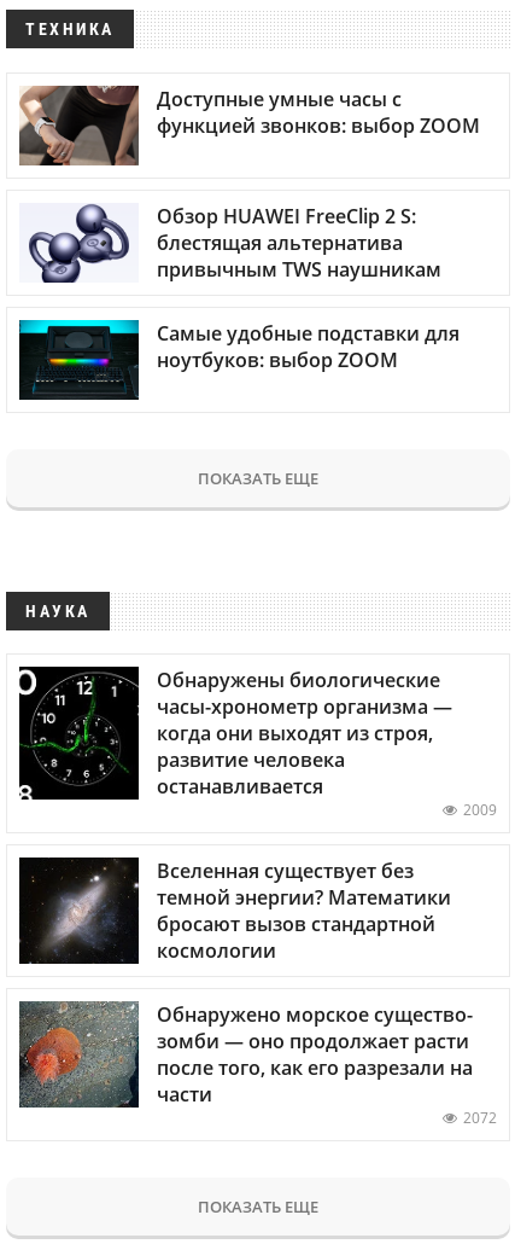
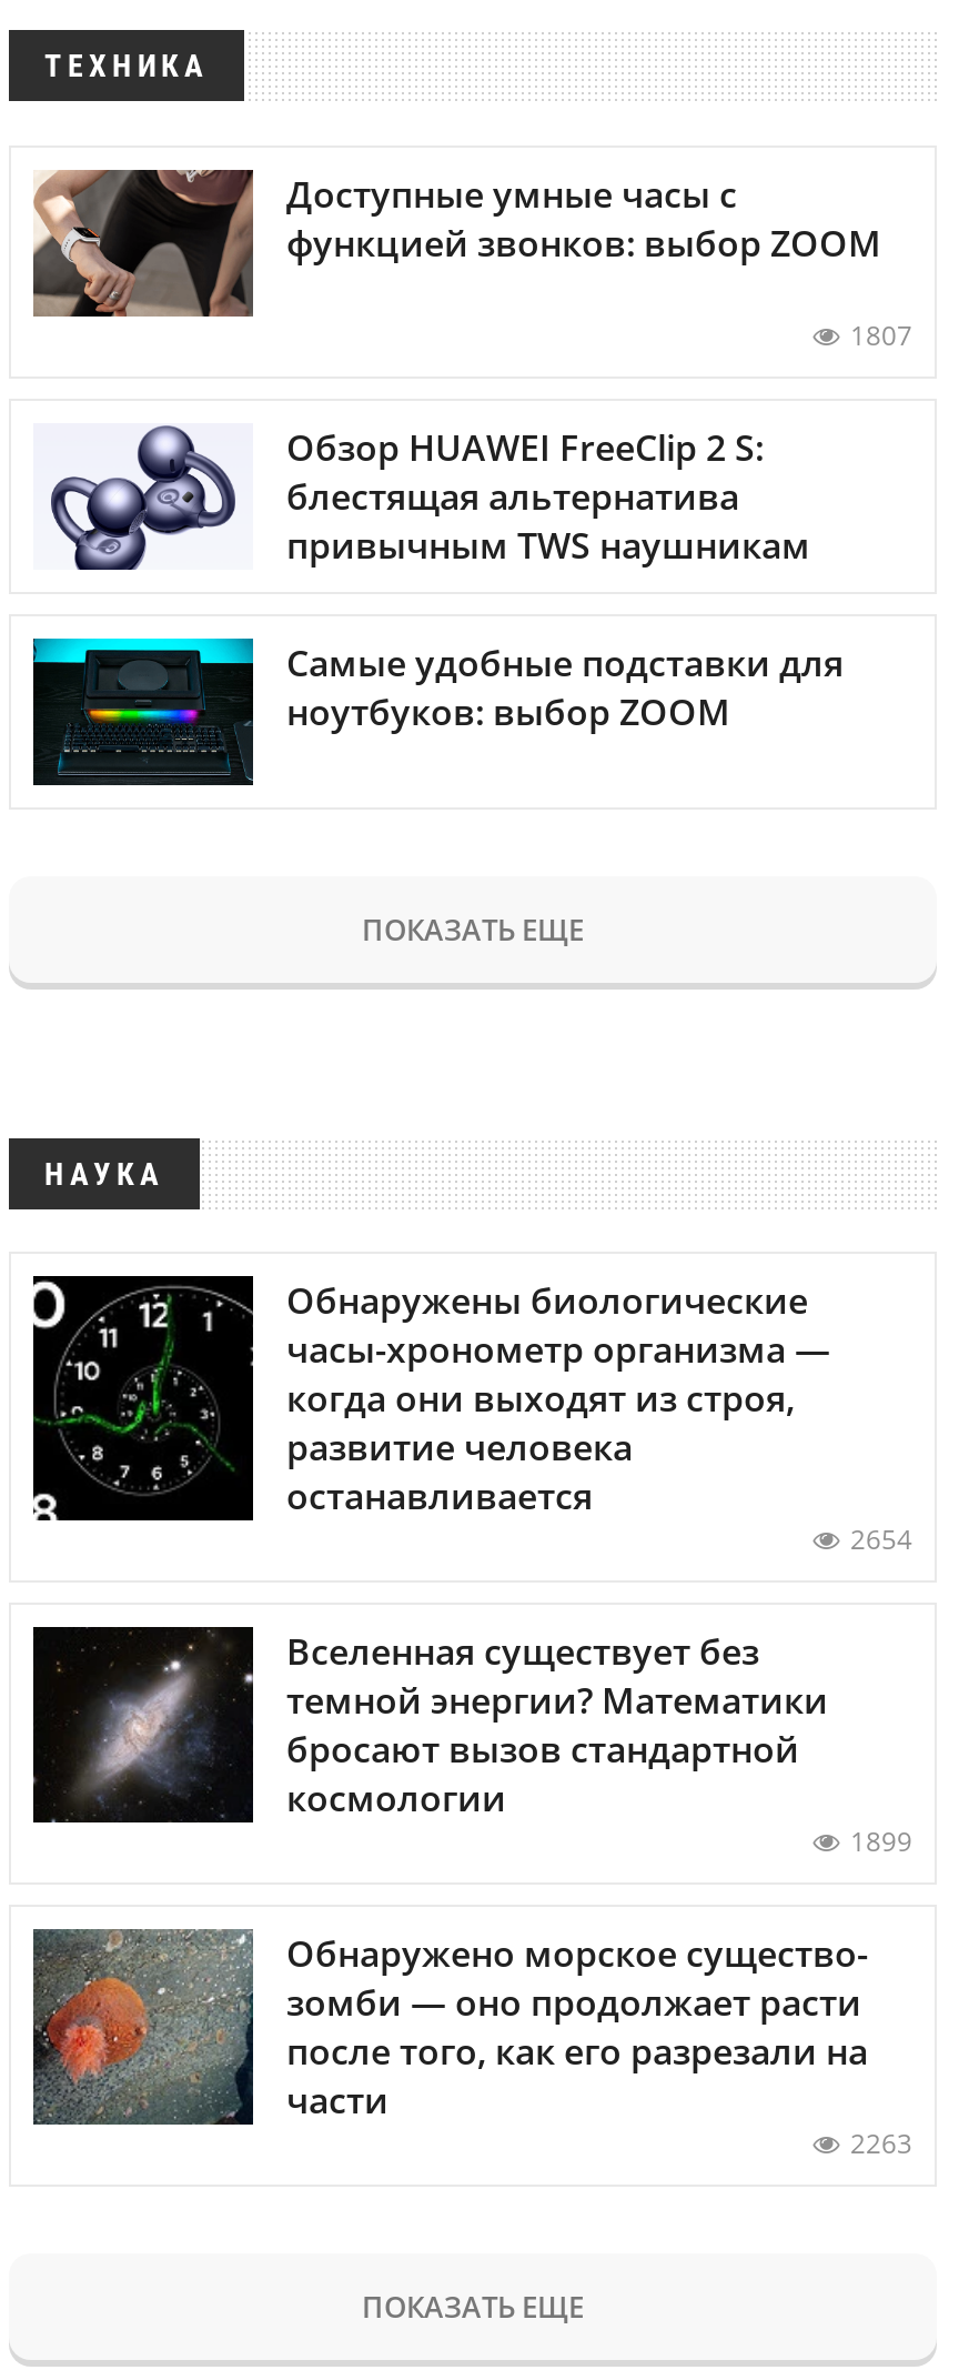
+ 1807

- 2009
+ 2654

+ 1899

- 2072
+ 2263
